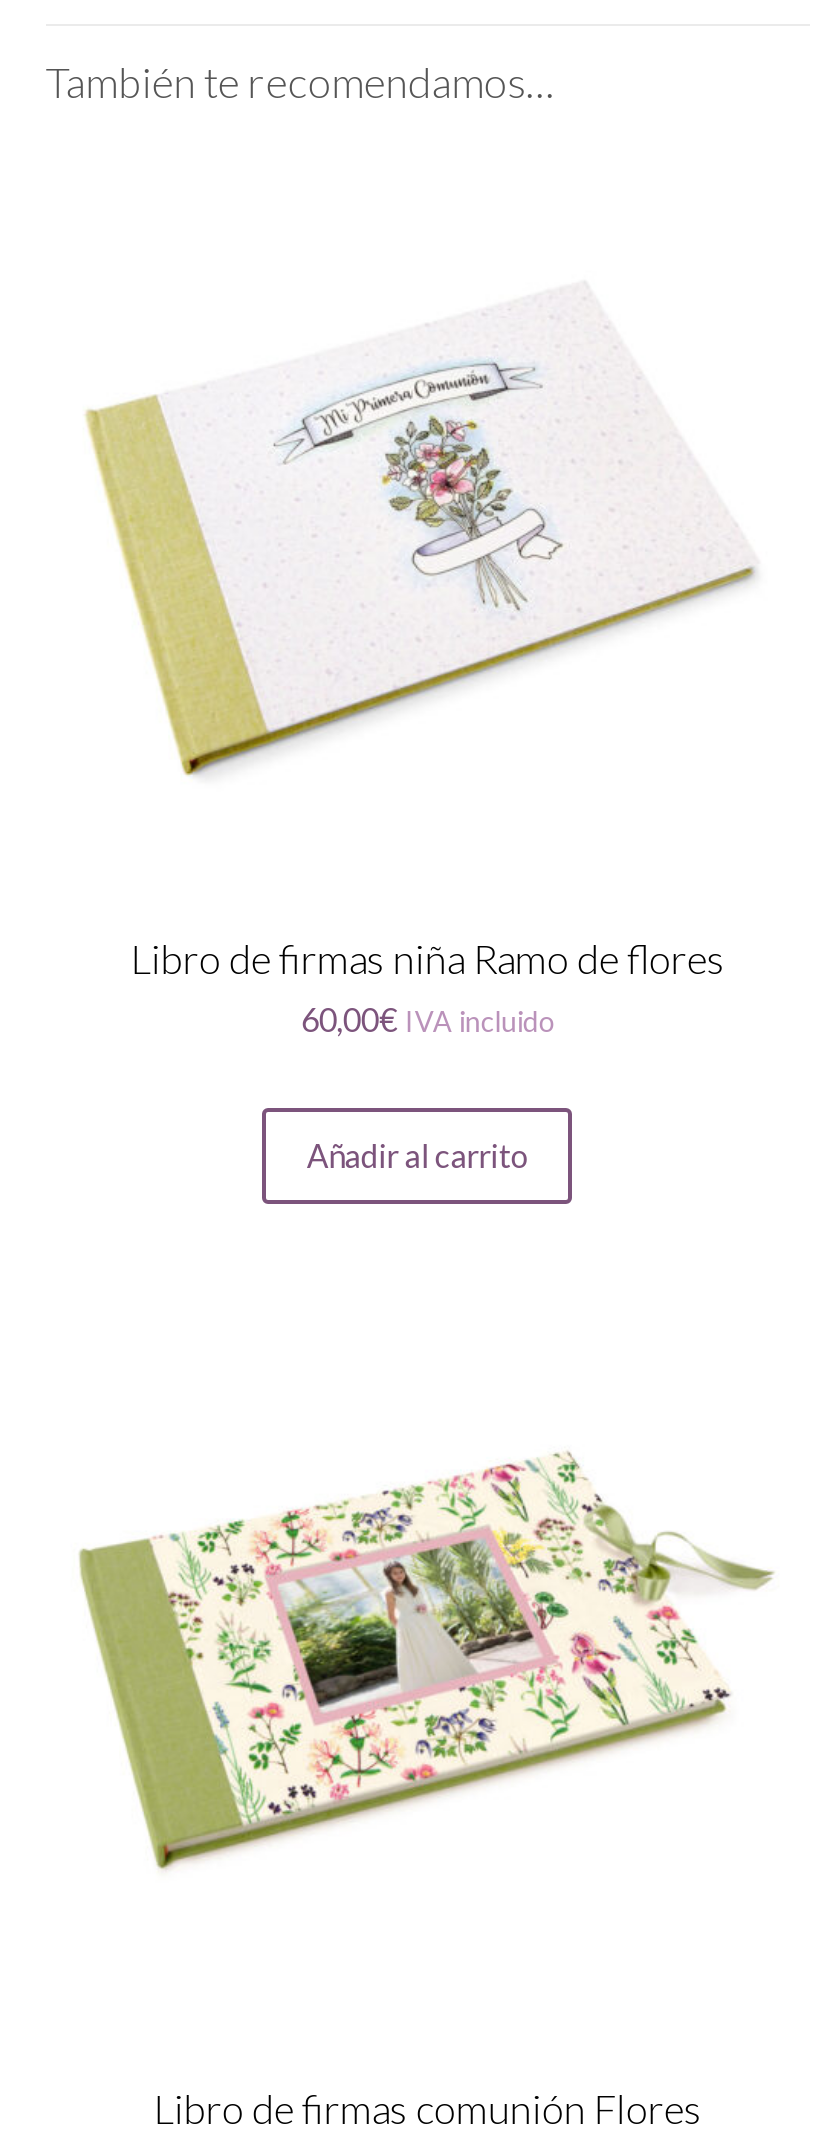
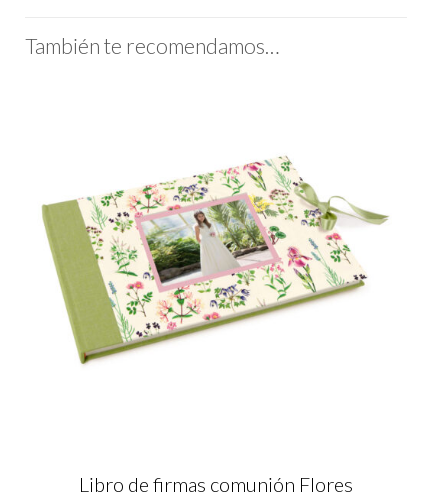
- [image]

- Libro de firmas niña Ramo de flores
- 60,00€ IVA incluido

- Añadir al carrito
